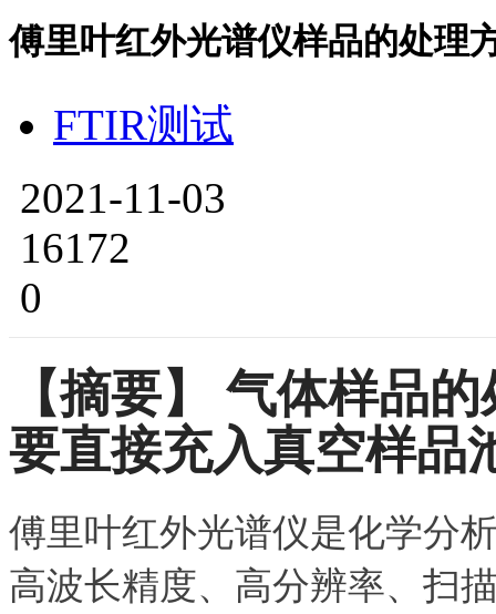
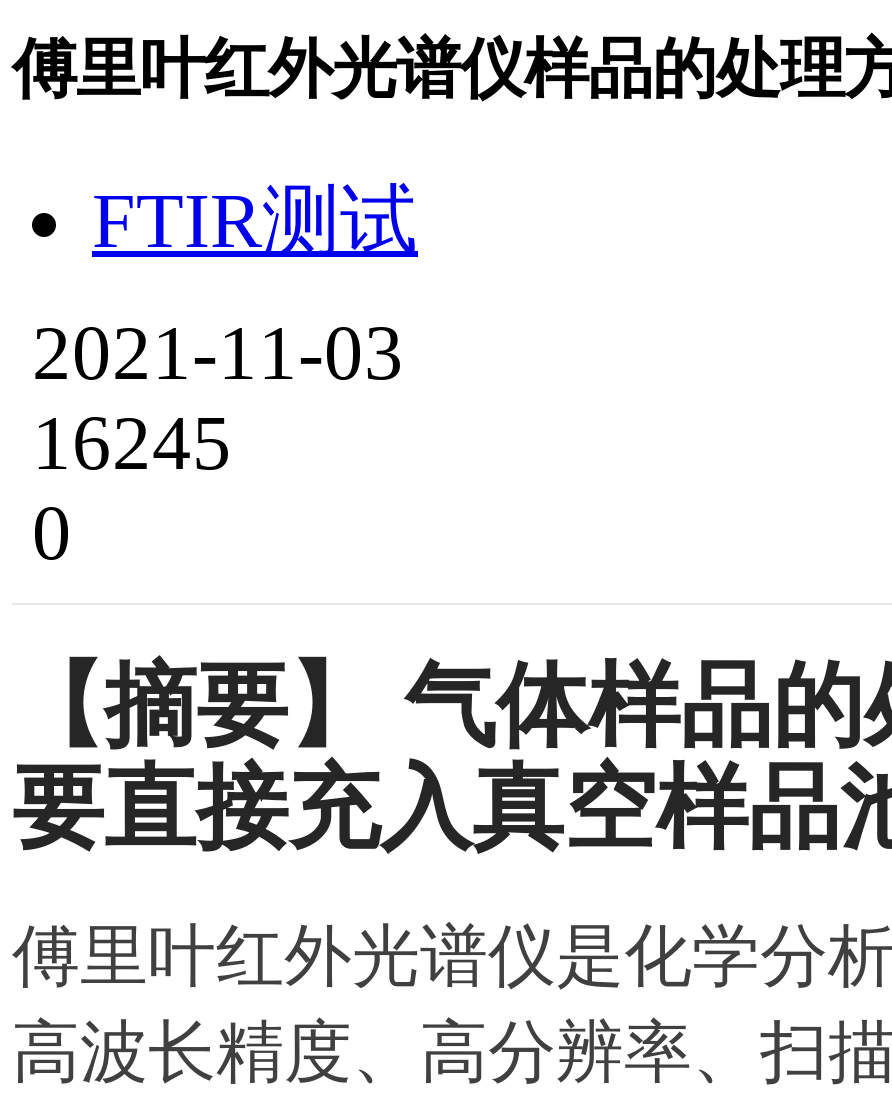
- 16172
+ 16245
